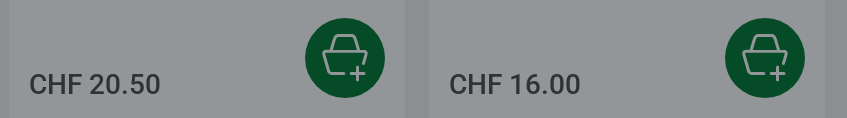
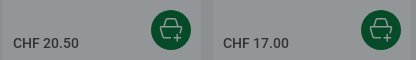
- CHF 16.00
+ CHF 17.00
